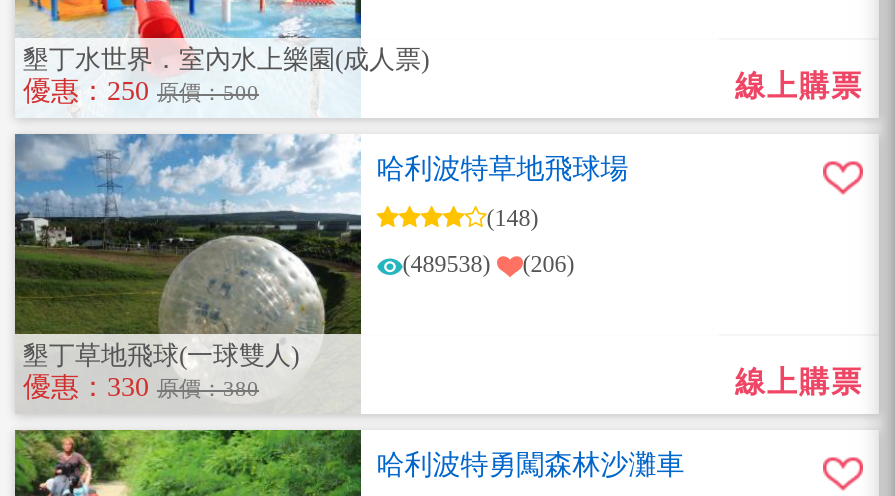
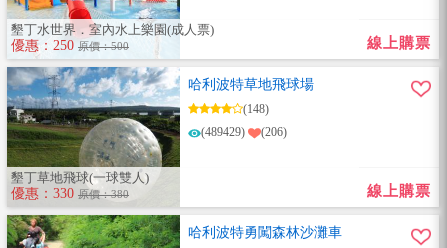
- (489538) (206)
+ (489429) (206)
